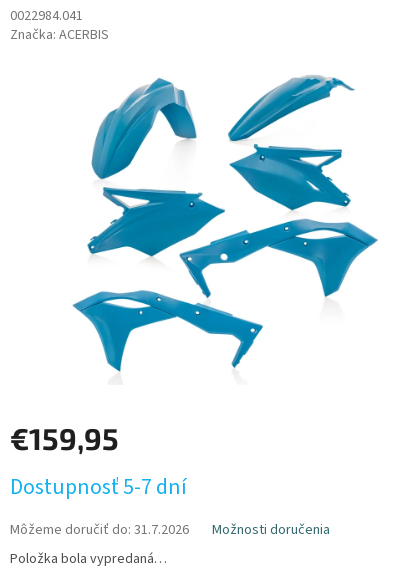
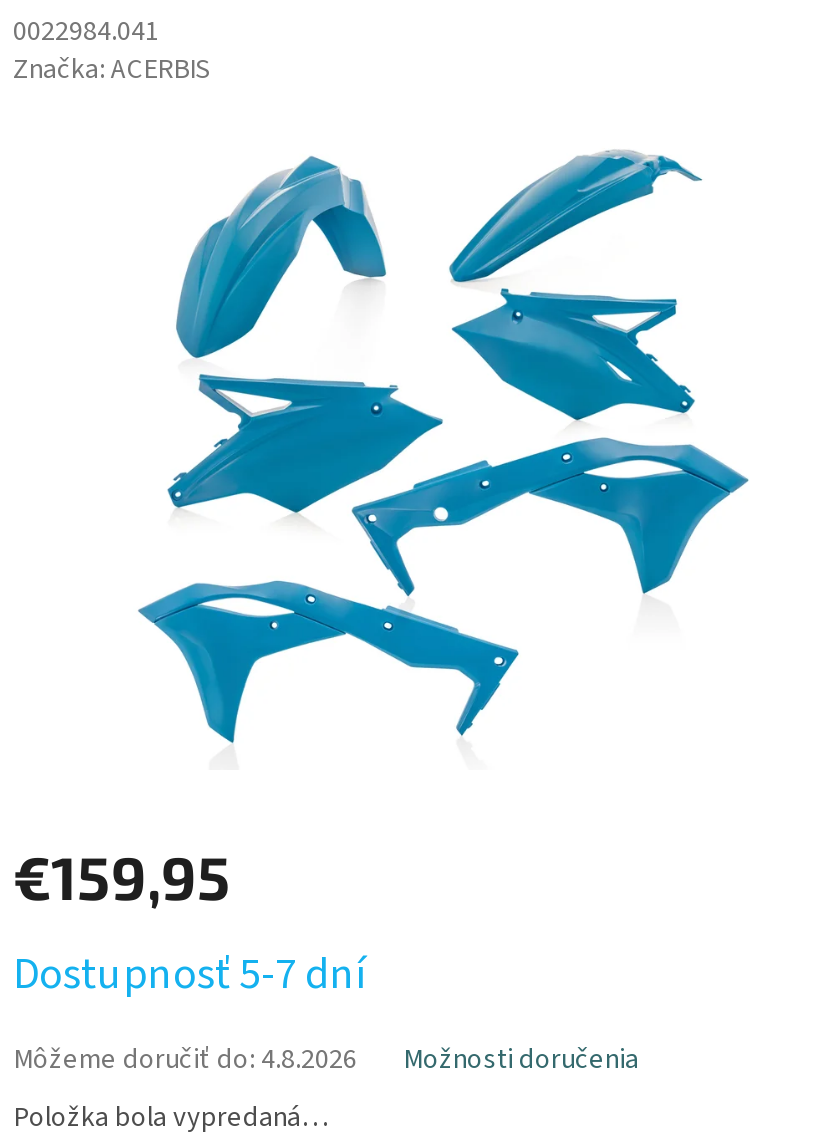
- Môžeme doručiť do: 31.7.2026
+ Môžeme doručiť do: 4.8.2026
